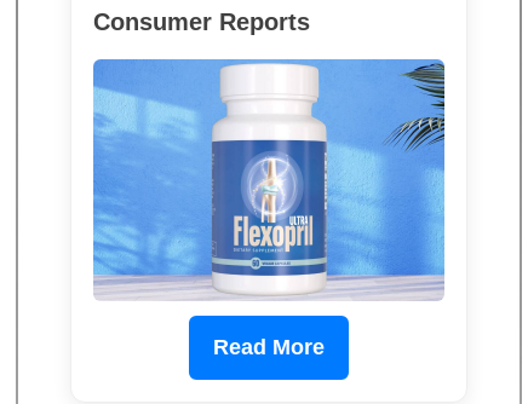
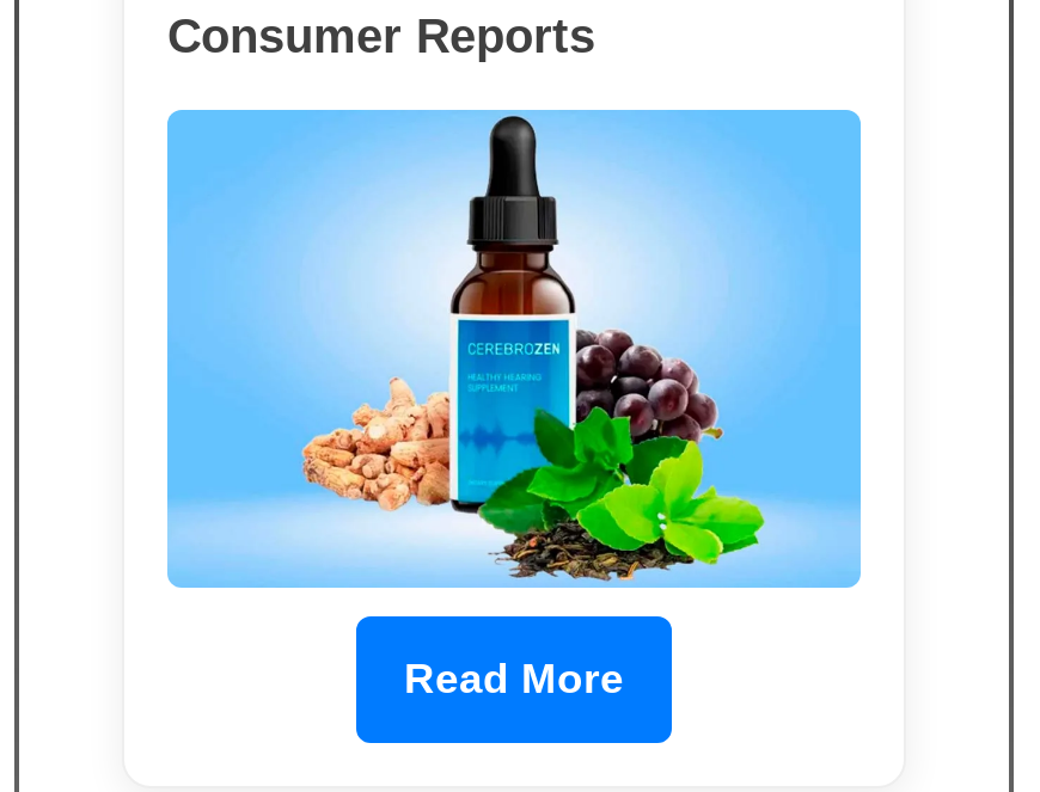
- [image]
+ [image]
